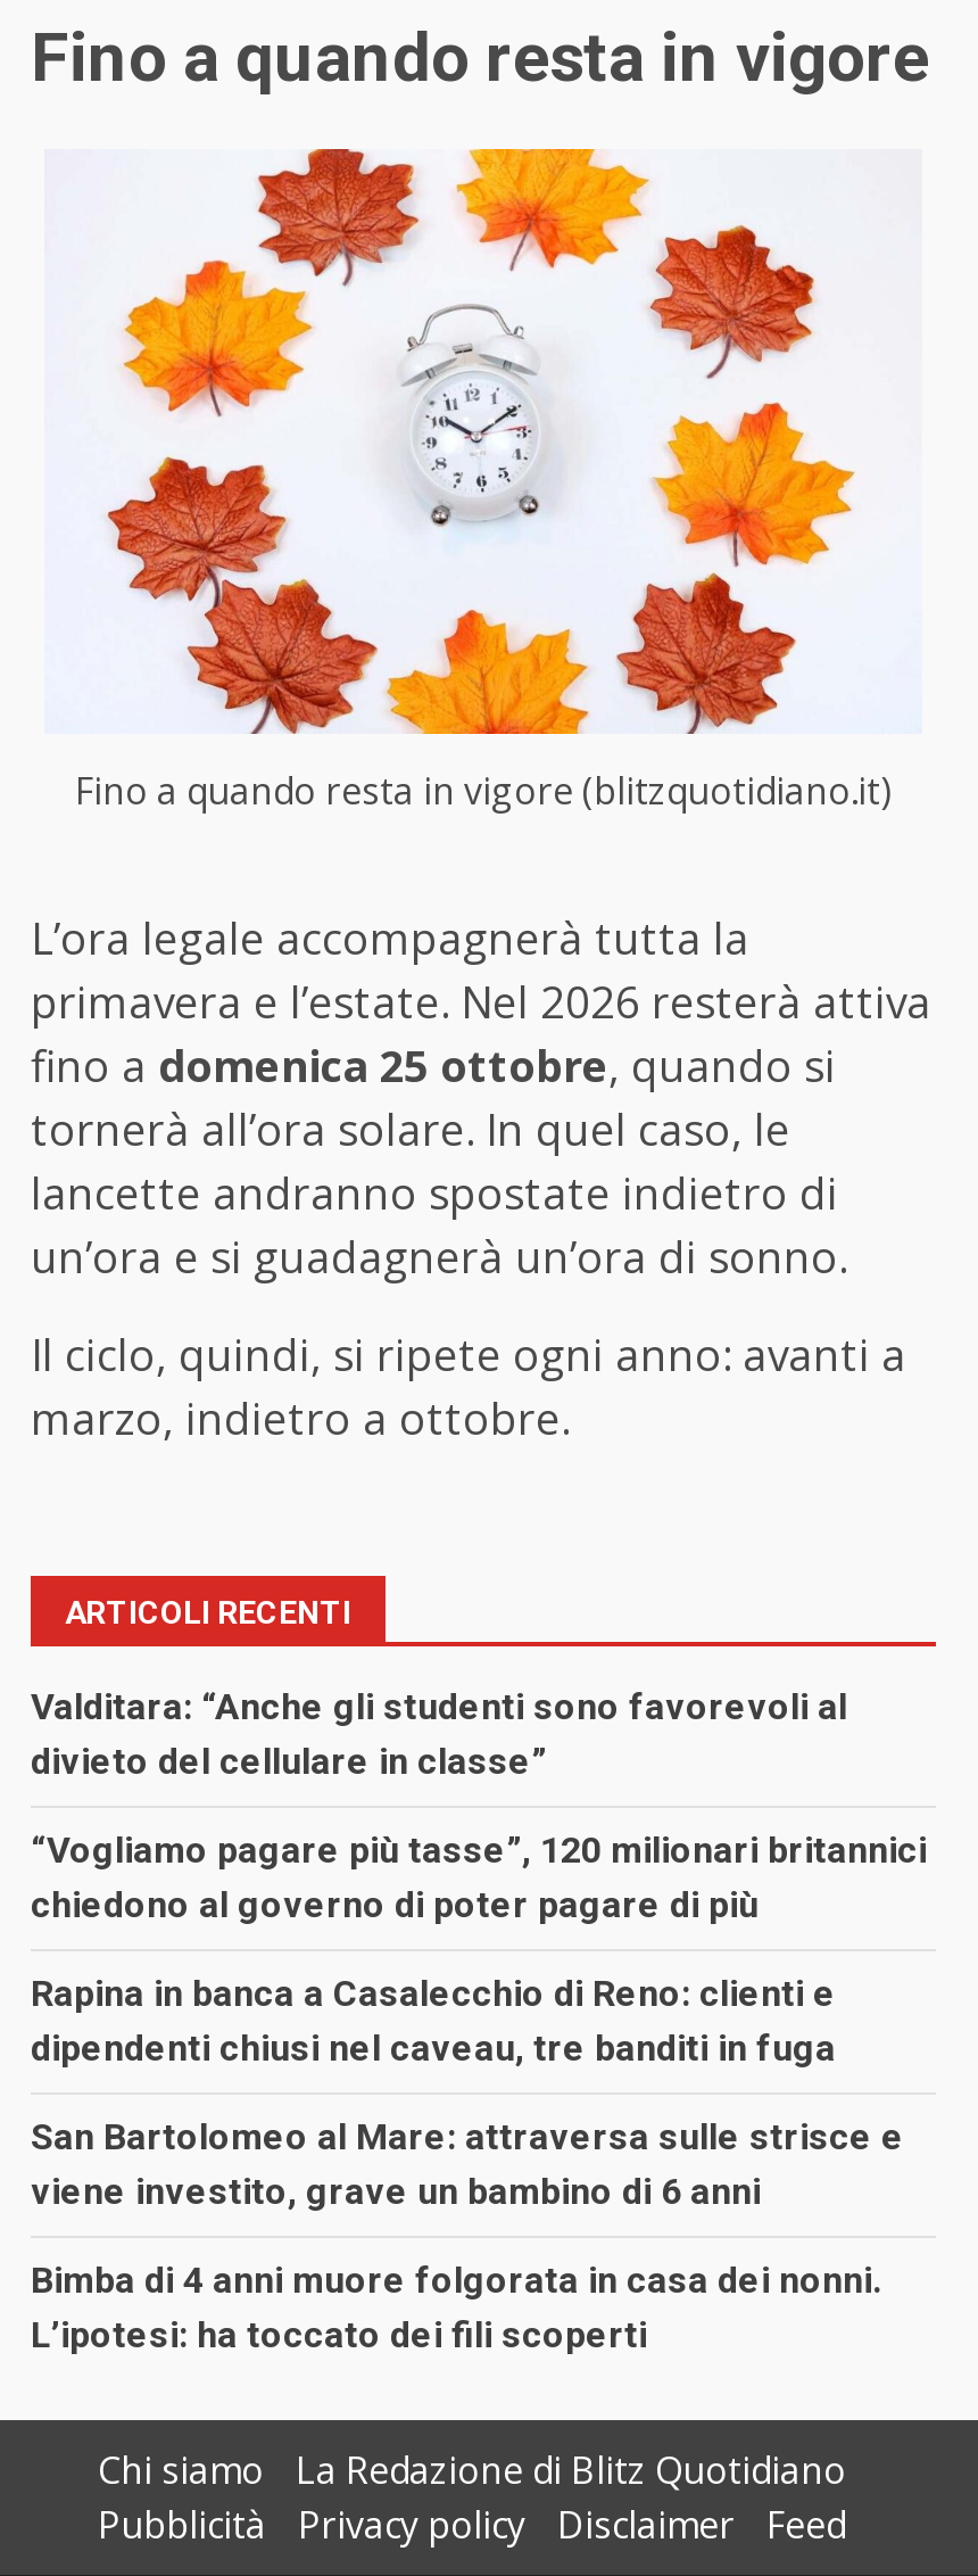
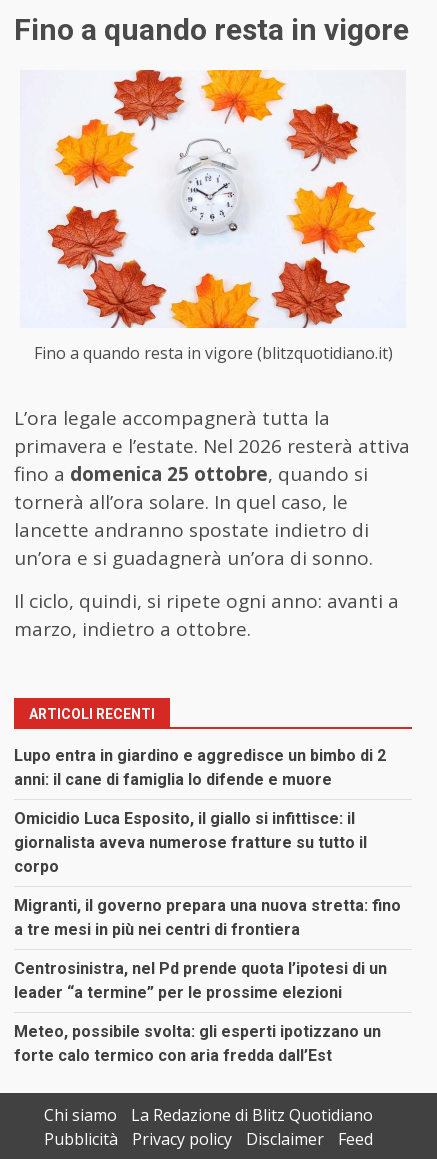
- Valditara: “Anche gli studenti sono favorevoli al
- divieto del cellulare in classe”
+ Lupo entra in giardino e aggredisce un bimbo di 2
+ anni: il cane di famiglia lo difende e muore

- “Vogliamo pagare più tasse”, 120 milionari britannici
- chiedono al governo di poter pagare di più
+ Omicidio Luca Esposito, il giallo si infittisce: il
+ giornalista aveva numerose fratture su tutto il
+ corpo

- Rapina in banca a Casalecchio di Reno: clienti e
- dipendenti chiusi nel caveau, tre banditi in fuga
+ Migranti, il governo prepara una nuova stretta: fino
+ a tre mesi in più nei centri di frontiera

- San Bartolomeo al Mare: attraversa sulle strisce e
- viene investito, grave un bambino di 6 anni
+ Centrosinistra, nel Pd prende quota l’ipotesi di un
+ leader “a termine” per le prossime elezioni

- Bimba di 4 anni muore folgorata in casa dei nonni.
- L’ipotesi: ha toccato dei fili scoperti
+ Meteo, possibile svolta: gli esperti ipotizzano un
+ forte calo termico con aria fredda dall’Est
